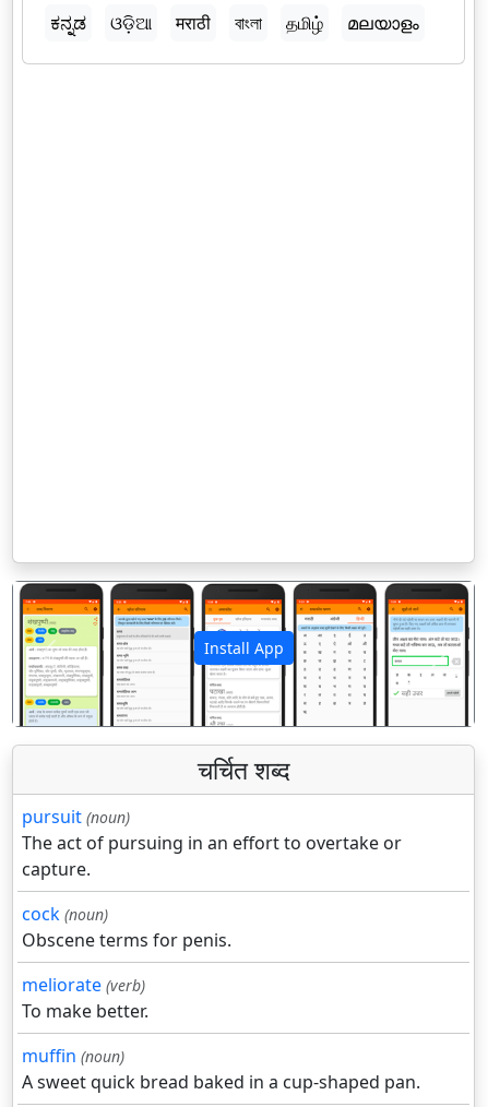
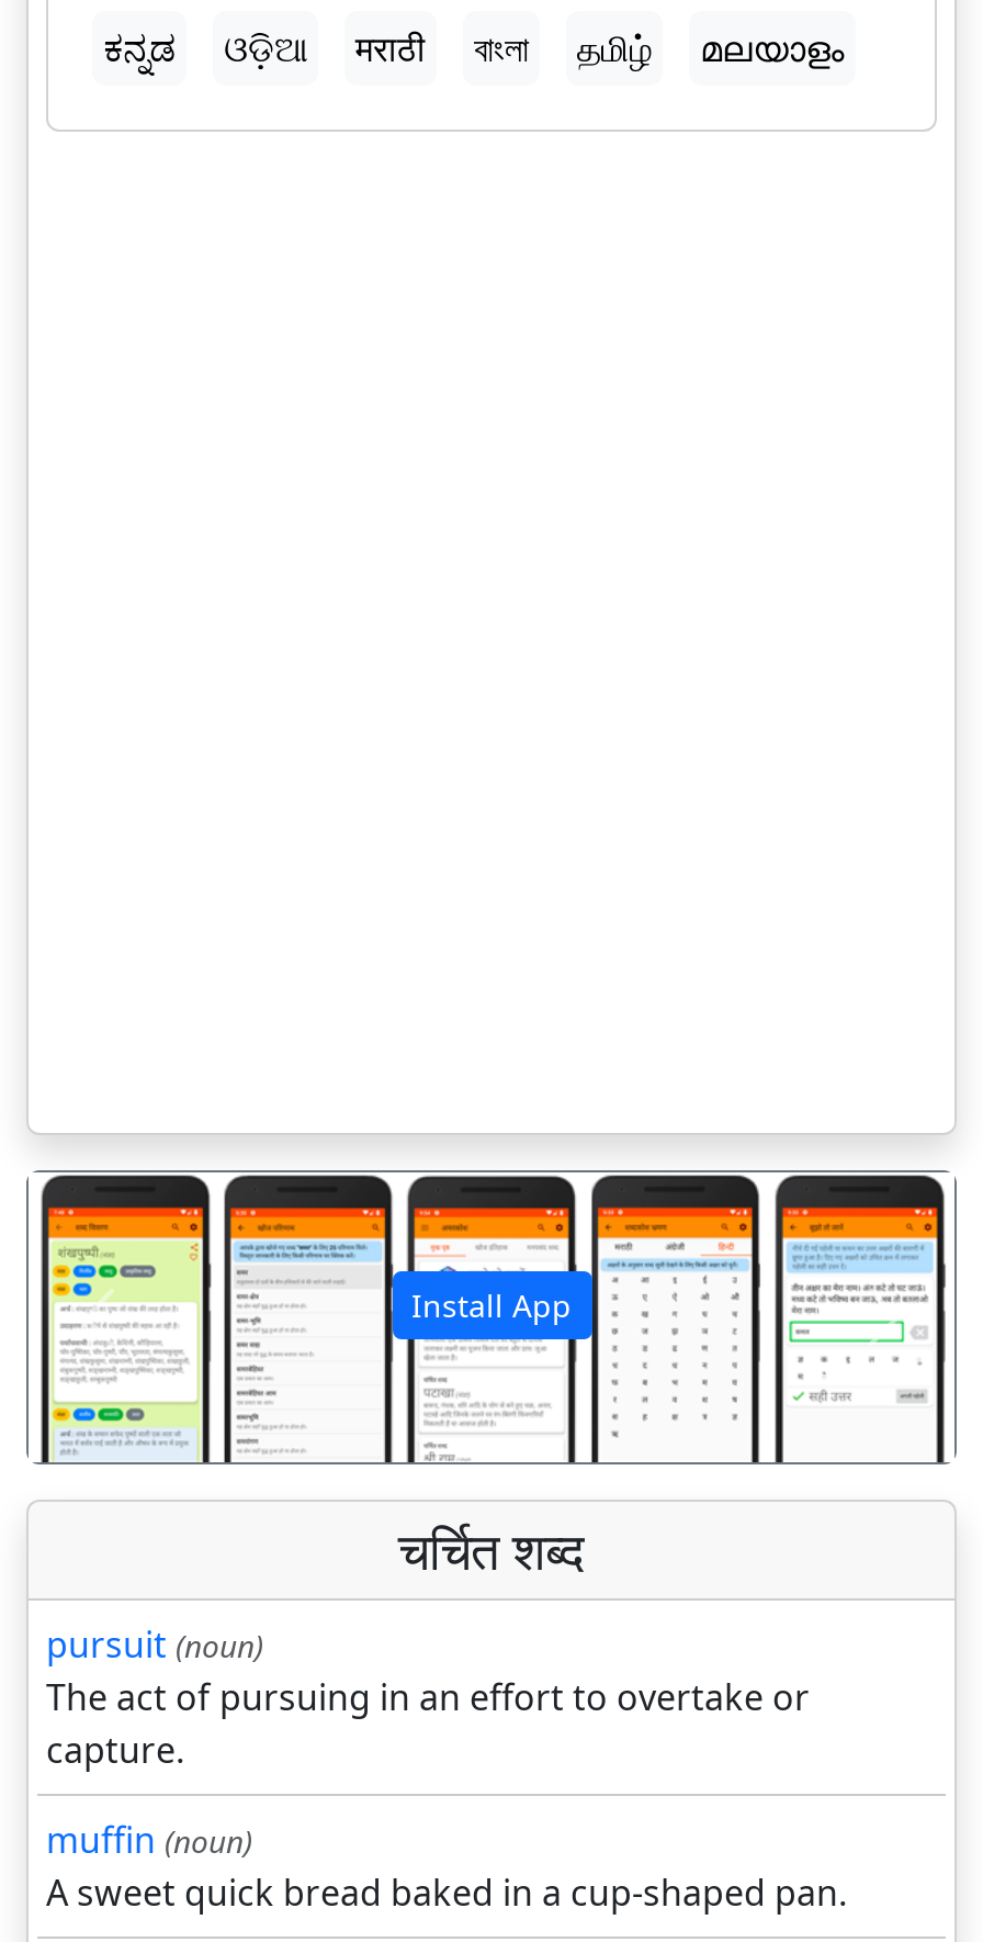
- cock (noun)
- Obscene terms for penis.
- meliorate (verb)
- To make better.
